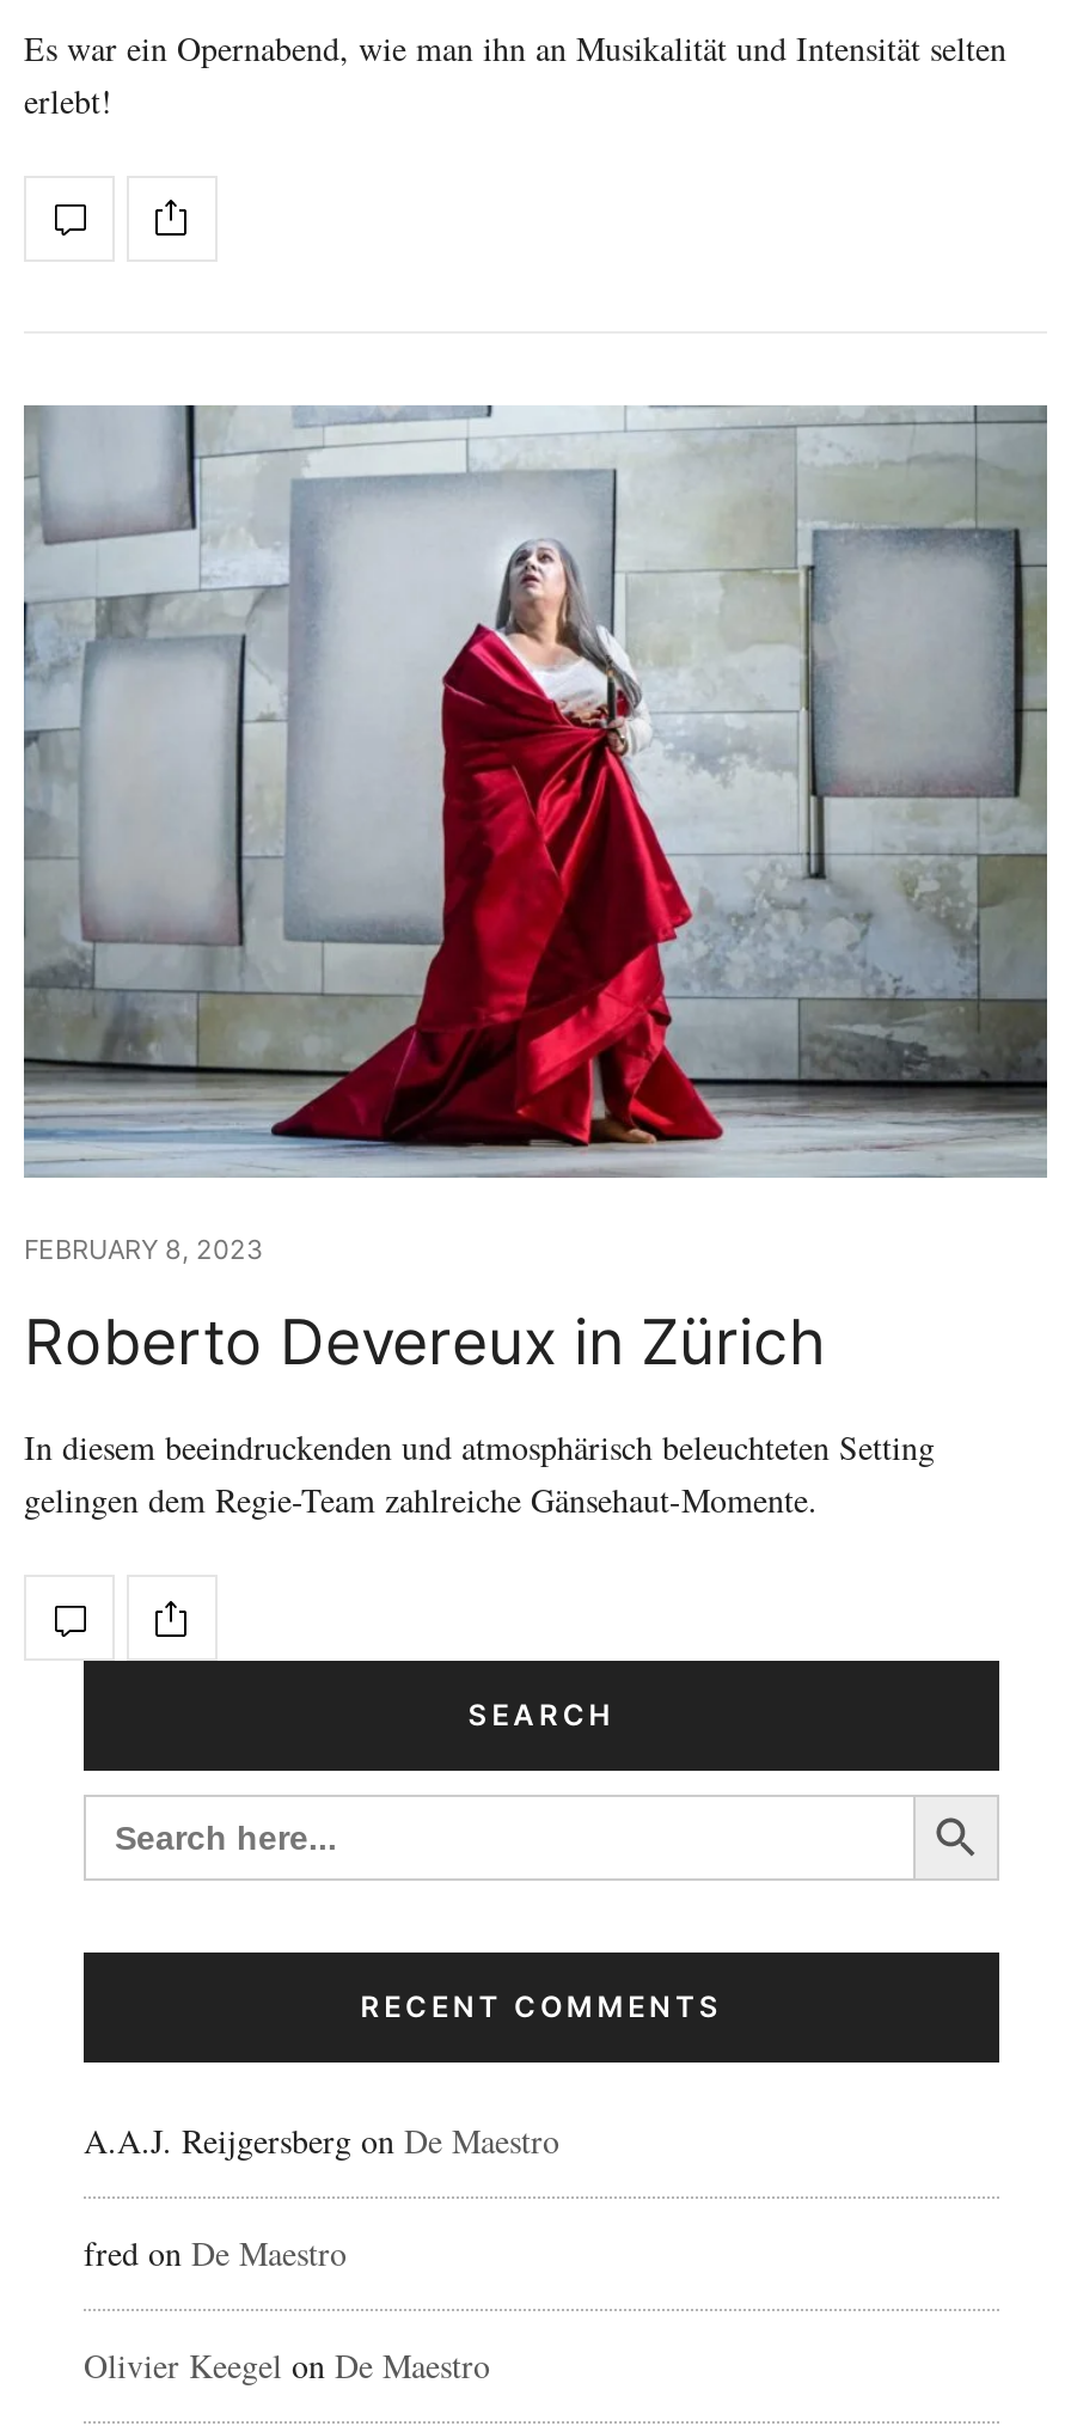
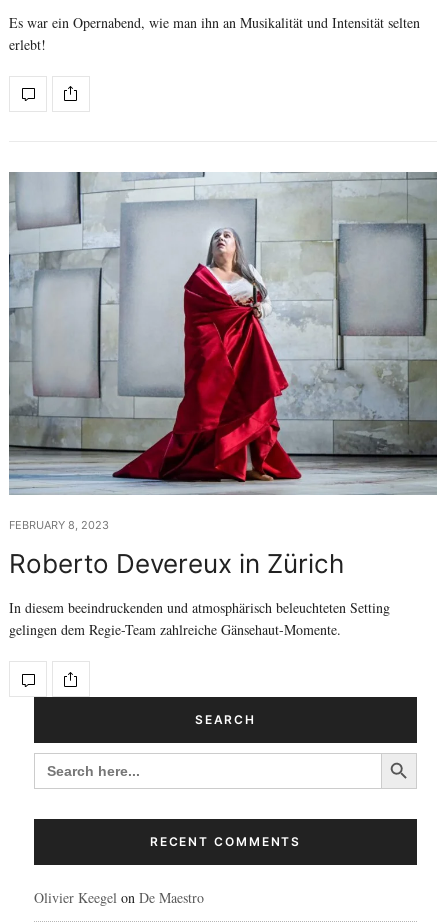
- A.A.J. Reijgersberg on De Maestro
- fred on De Maestro
